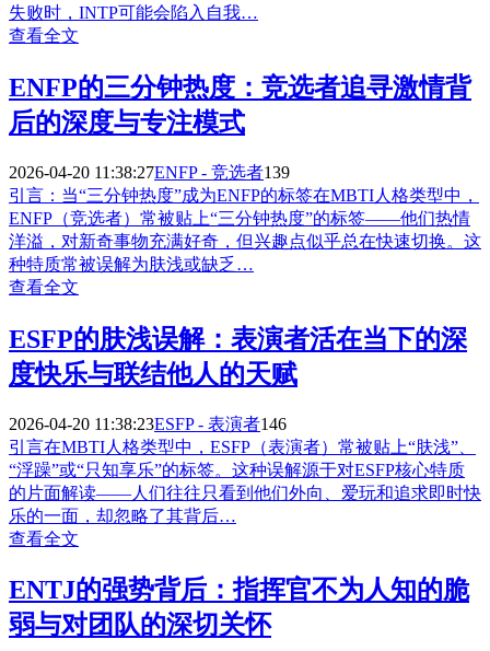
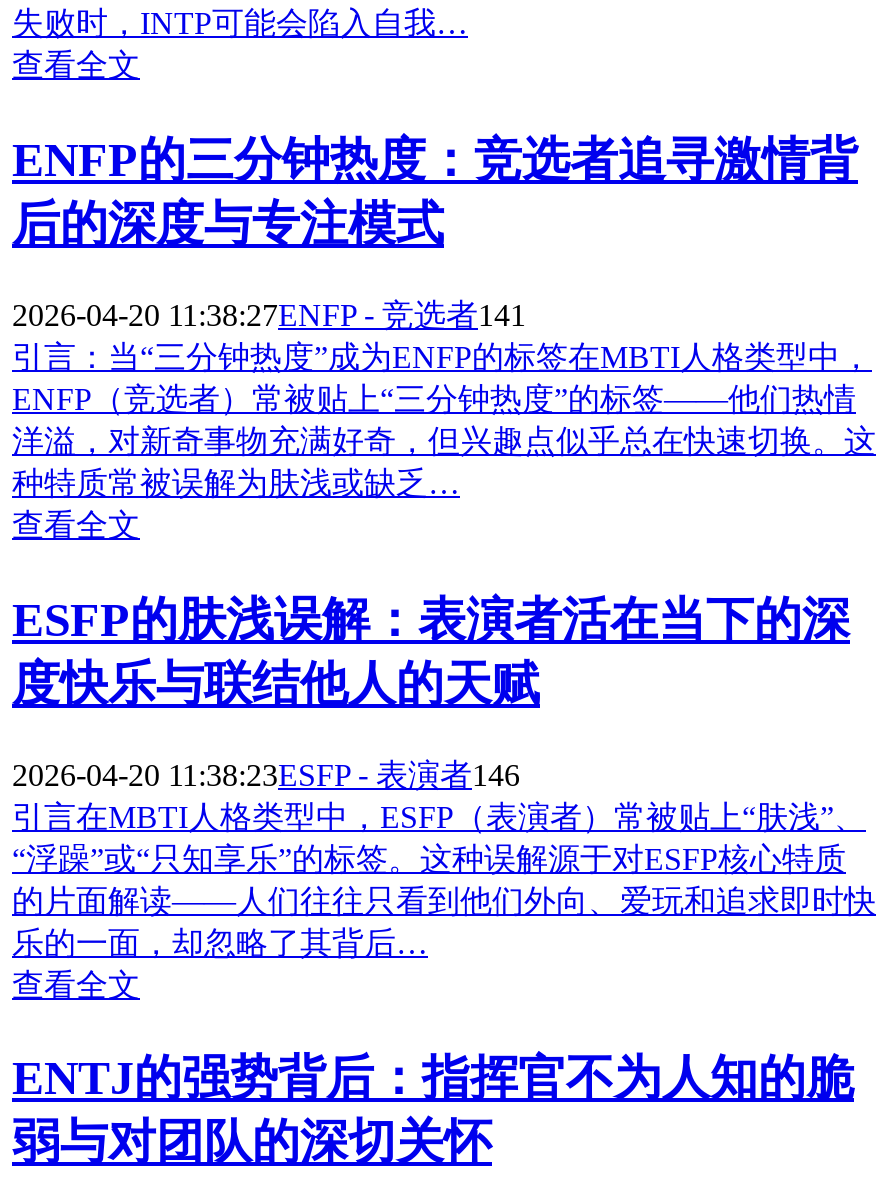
- 2026-04-20 11:38:27ENFP - 竞选者139
+ 2026-04-20 11:38:27ENFP - 竞选者141
